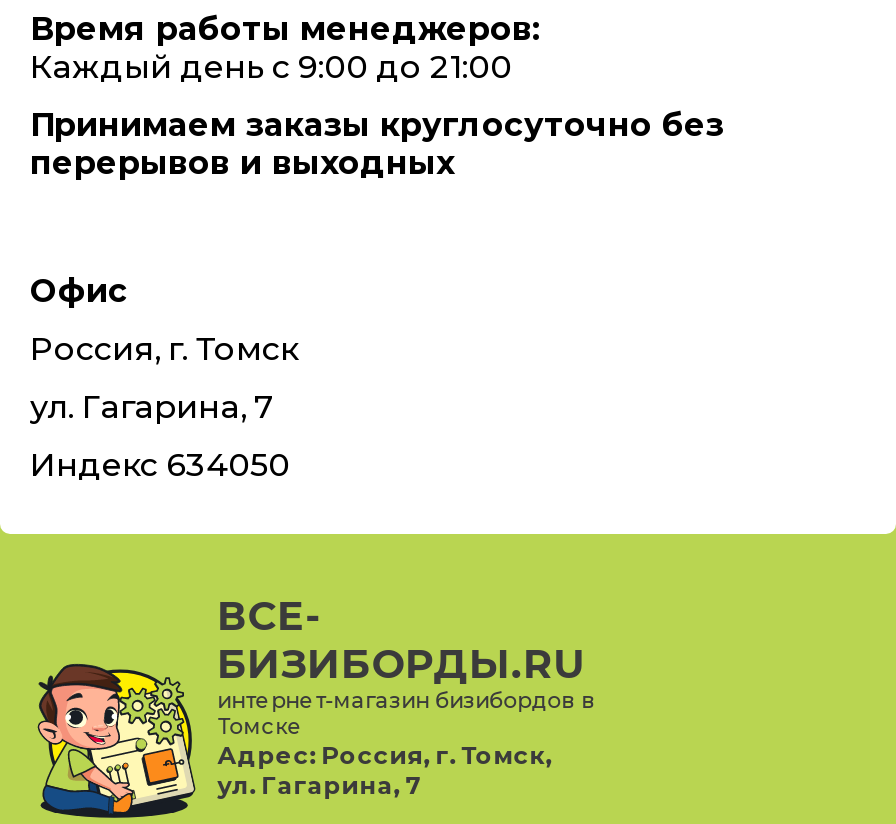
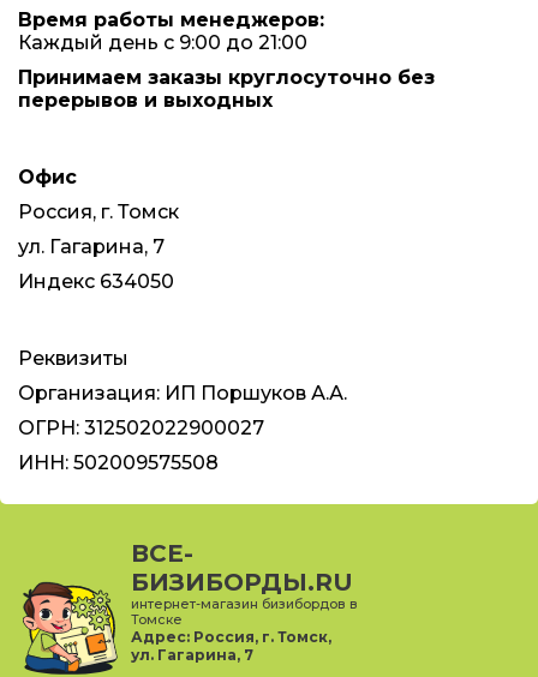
+ Реквизиты
+ Организация: ИП Поршуков А.А.
+ ОГРН: 312502022900027
+ ИНН: 502009575508
